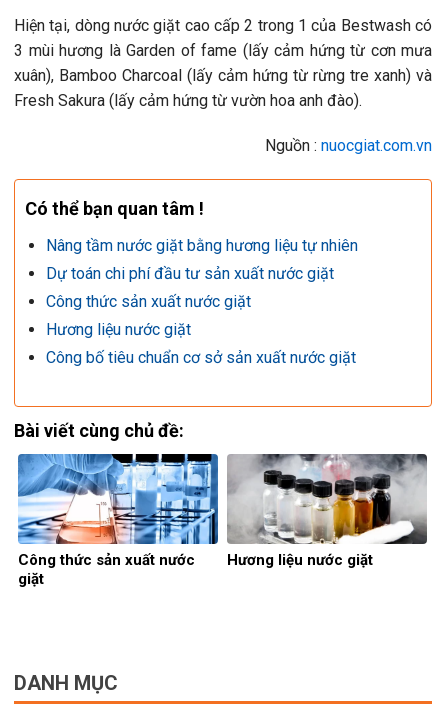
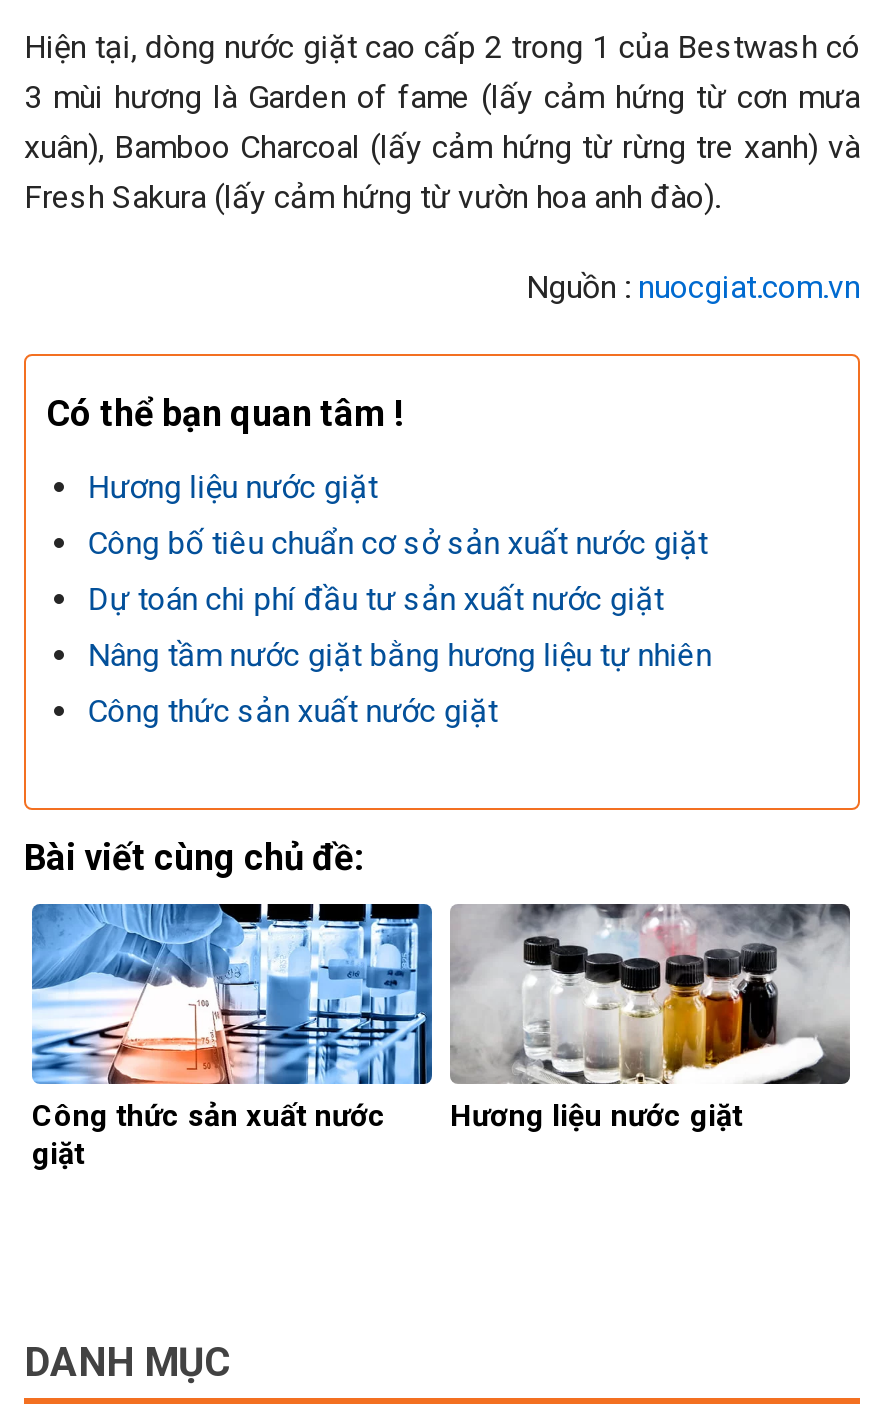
moved down: Nâng tầm nước giặt bằng hương liệu tự nhiên | Dự toán chi phí đầu tư sản xuất nước giặt | Công thức sản xuất nước giặt

moved up: Hương liệu nước giặt | Công bố tiêu chuẩn cơ sở sản xuất nước giặt
